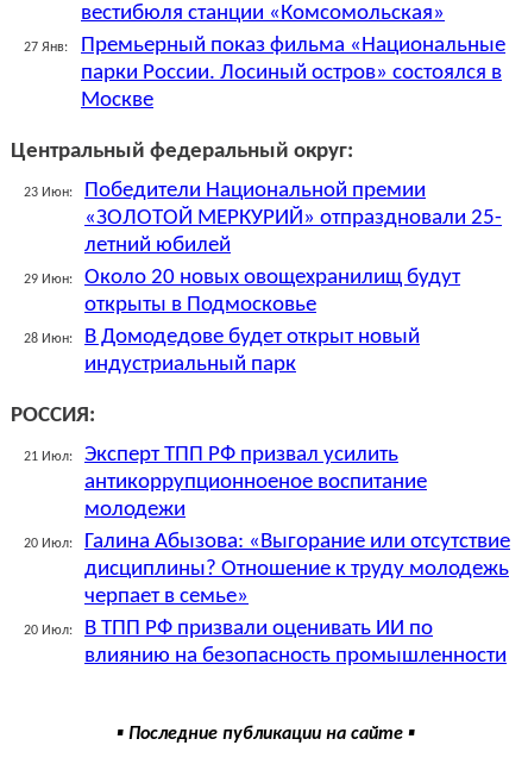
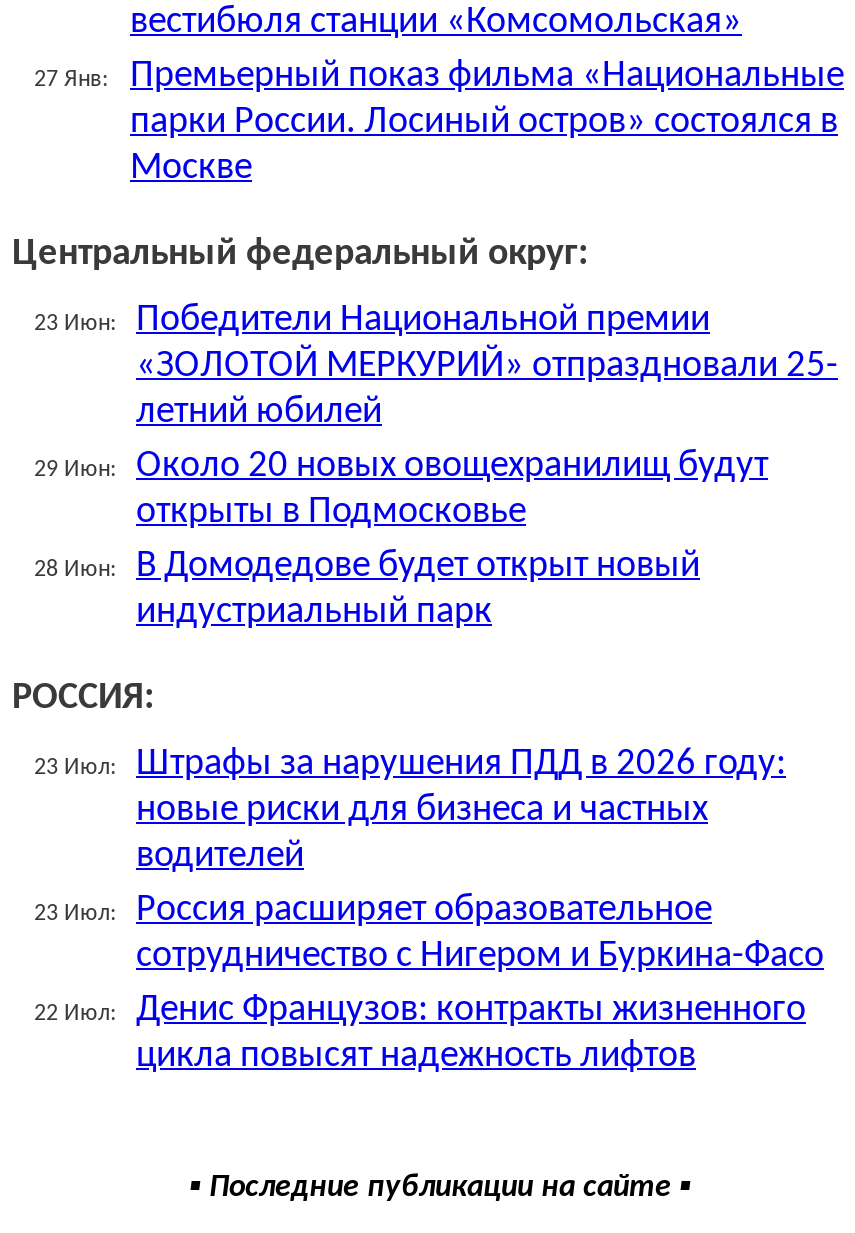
- 21 Июл:
- Эксперт ТПП РФ призвал усилить
- антикоррупционноеное воспитание
- молодежи
+ 23 Июл:
+ Штрафы за нарушения ПДД в 2026 году:
+ новые риски для бизнеса и частных
+ водителей

- 20 Июл:
- Галина Абызова: «Выгорание или отсутствие
- дисциплины? Отношение к труду молодежь
- черпает в семье»
+ 23 Июл:
+ Россия расширяет образовательное
+ сотрудничество с Нигером и Буркина-Фасо

- 20 Июл:
- В ТПП РФ призвали оценивать ИИ по
- влиянию на безопасность промышленности
+ 22 Июл:
+ Денис Французов: контракты жизненного
+ цикла повысят надежность лифтов
